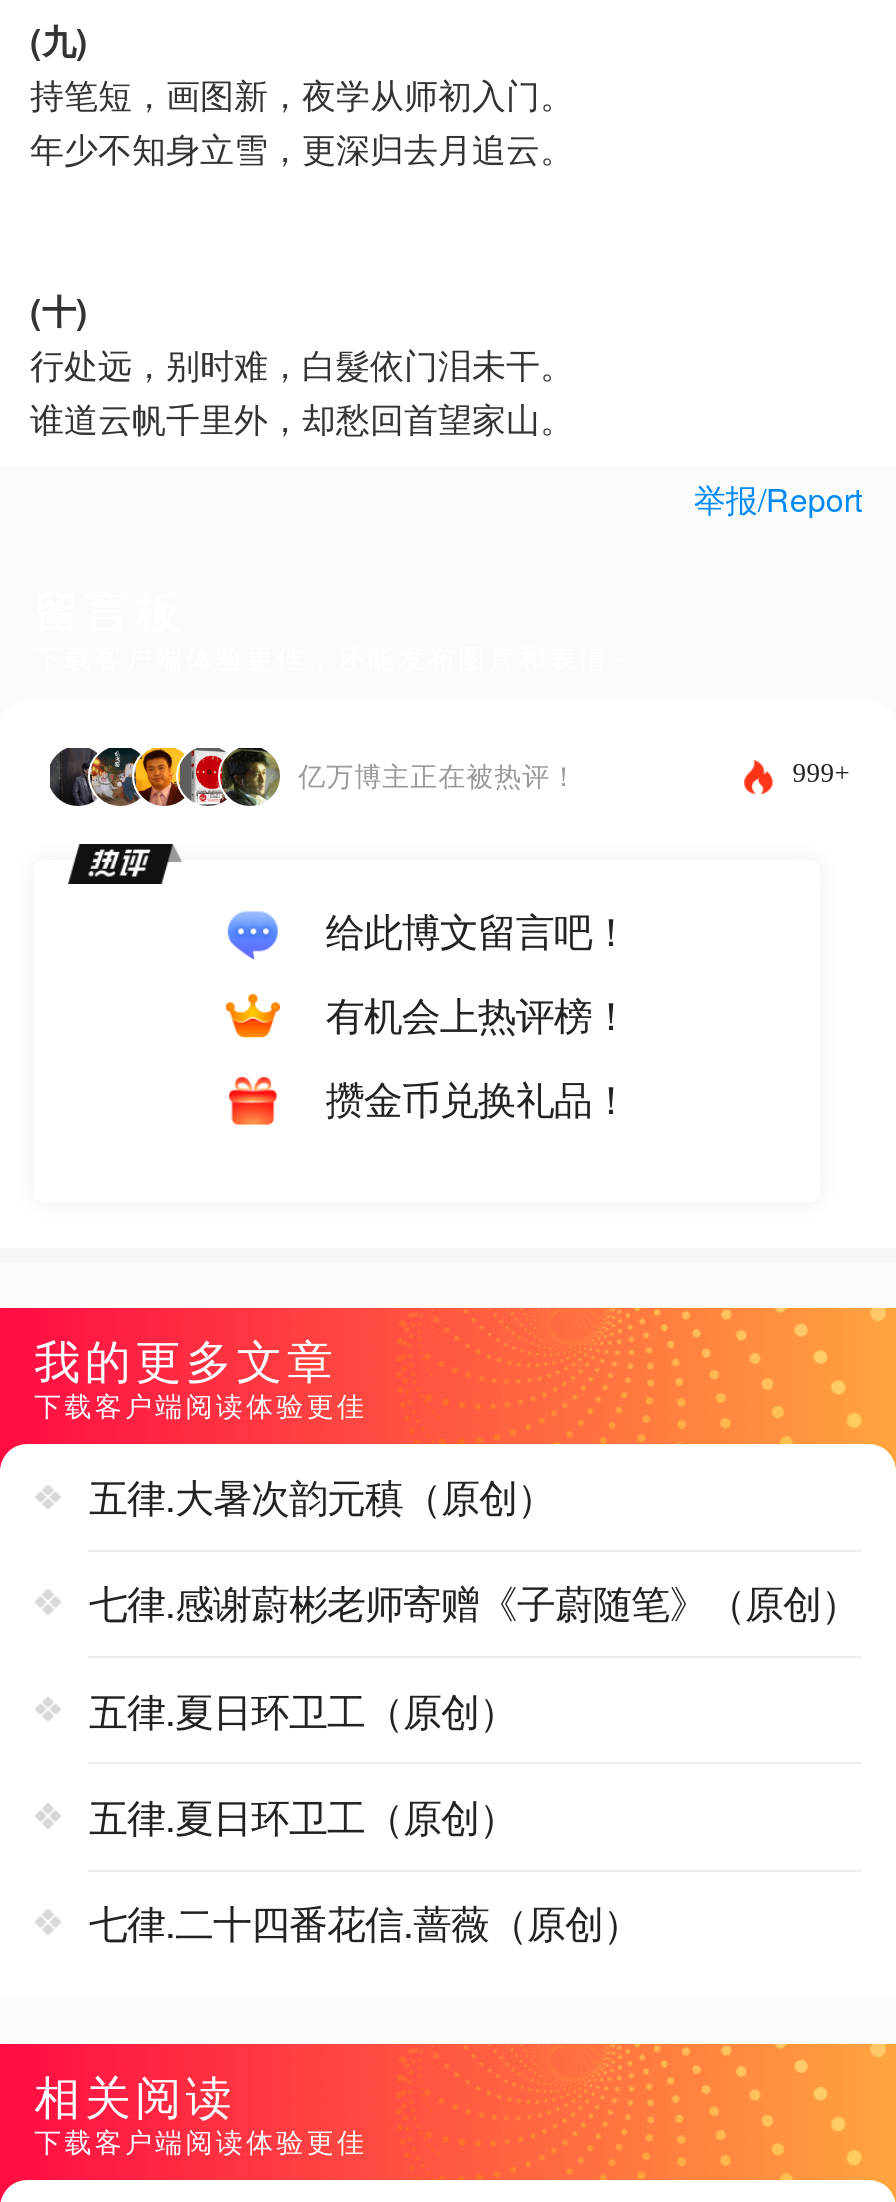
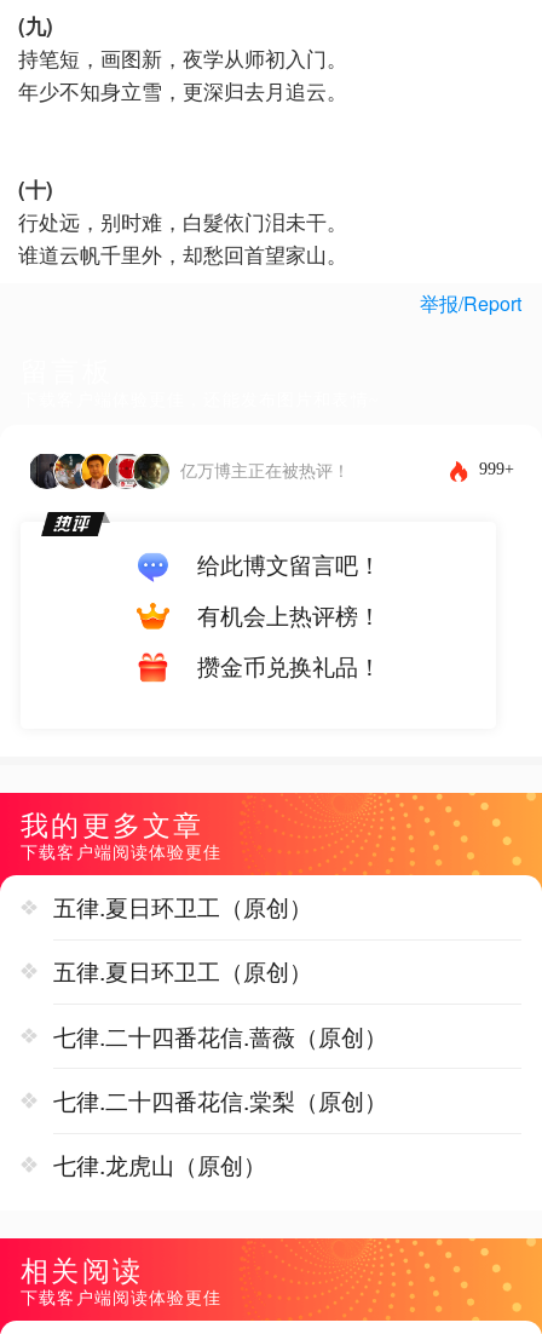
- 五律.大暑次韵元稹（原创）
- 七律.感谢蔚彬老师寄赠《子蔚随笔》（原创）

moved up: 五律.夏日环卫工（原创） | 五律.夏日环卫工（原创） | 七律.二十四番花信.蔷薇（原创）

+ 七律.二十四番花信.棠梨（原创）
+ 七律.龙虎山（原创）
